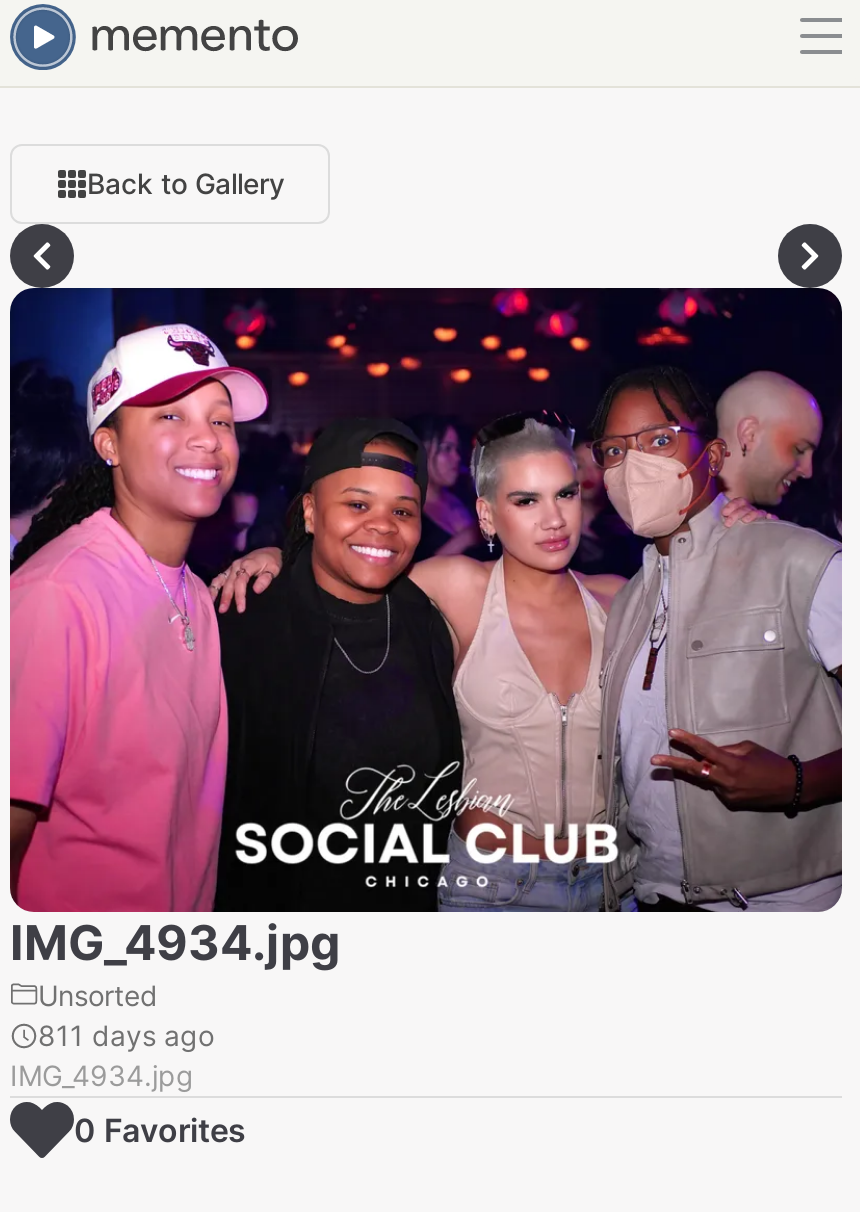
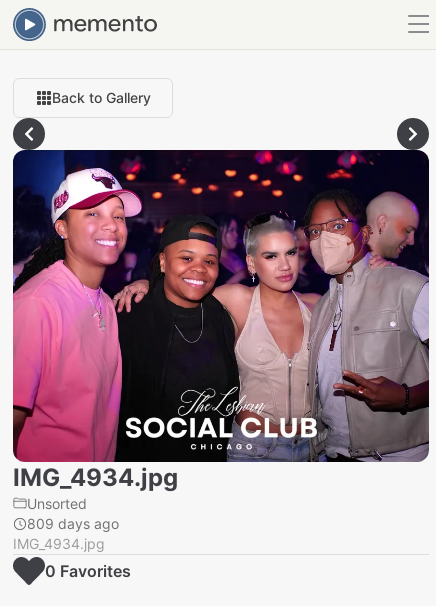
- 811 days ago
+ 809 days ago
